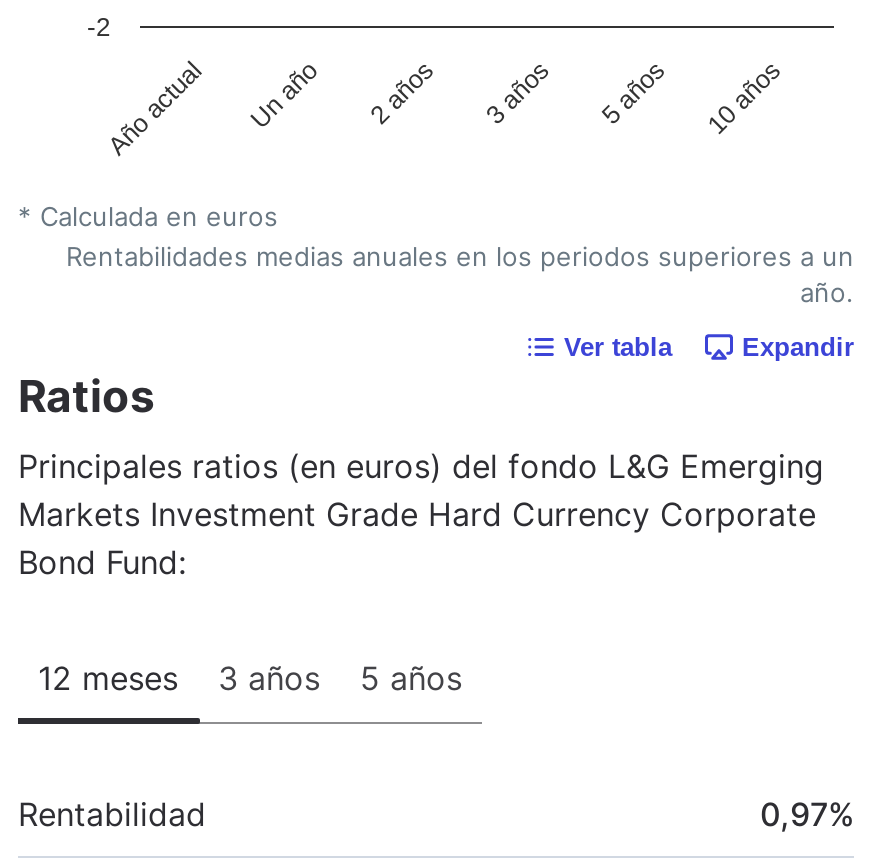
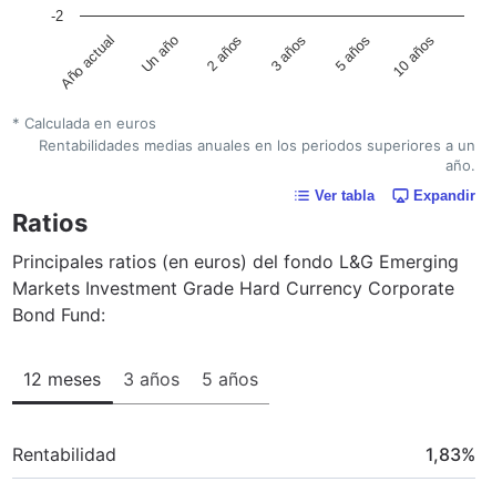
- 0,97%
+ 1,83%
